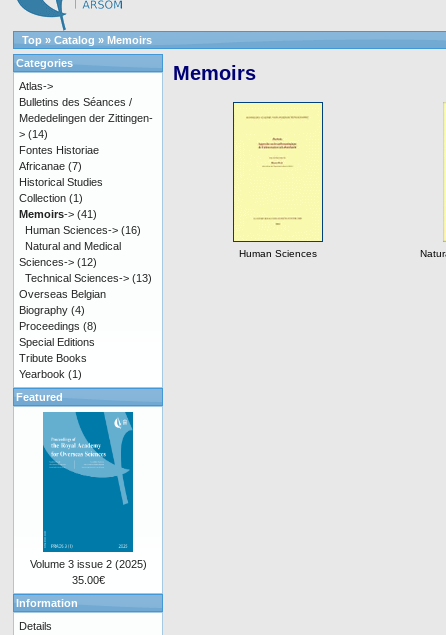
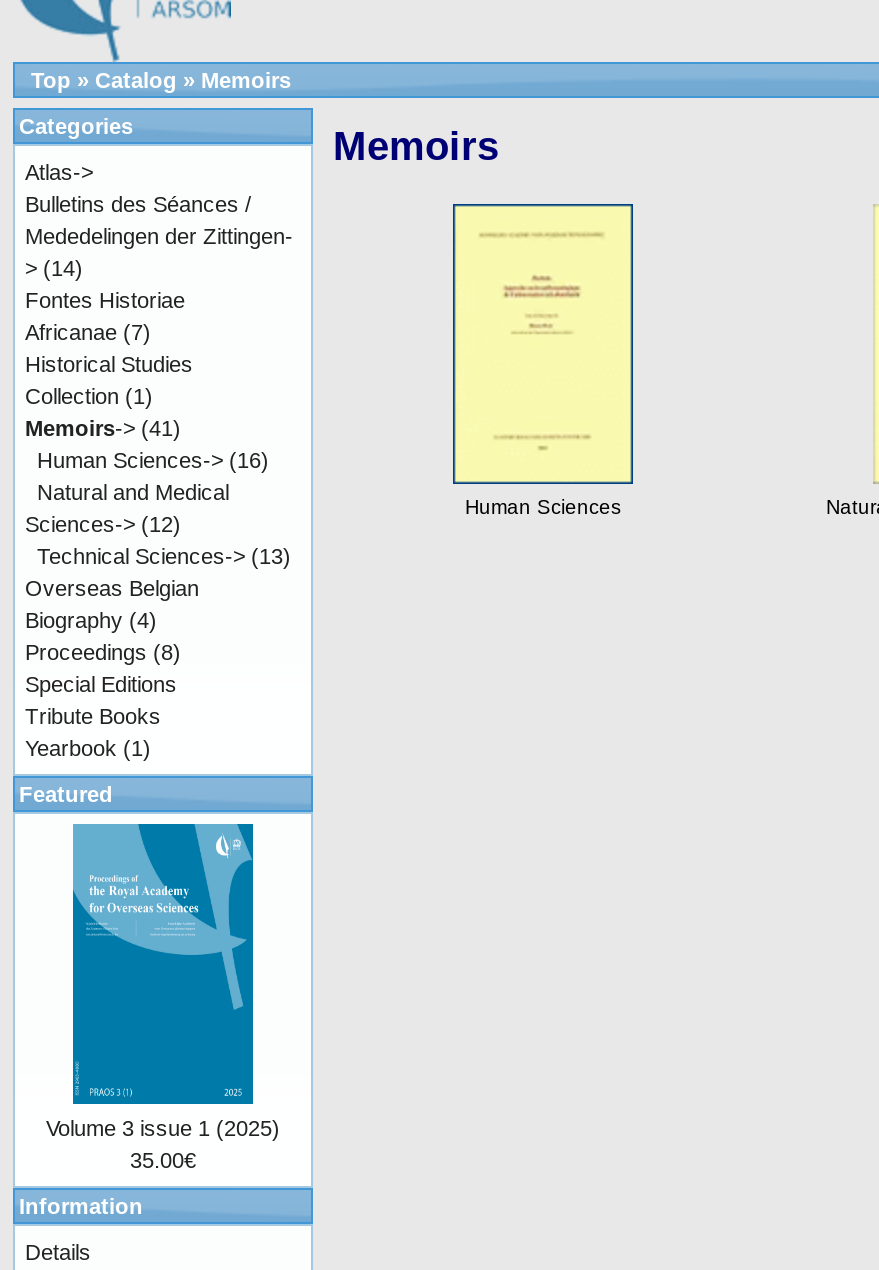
- Volume 3 issue 2 (2025)
+ Volume 3 issue 1 (2025)
